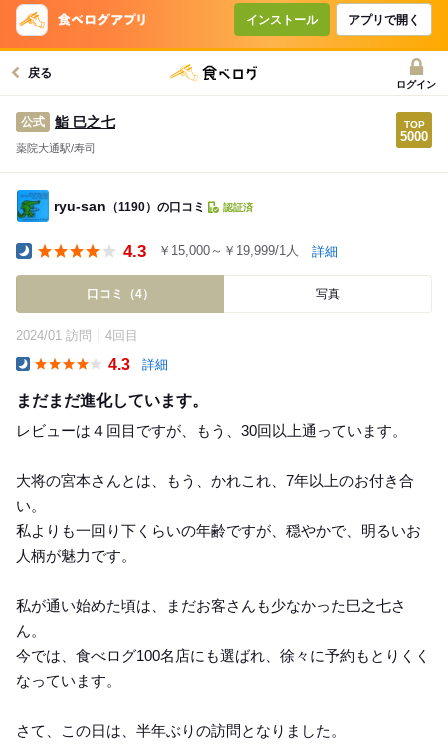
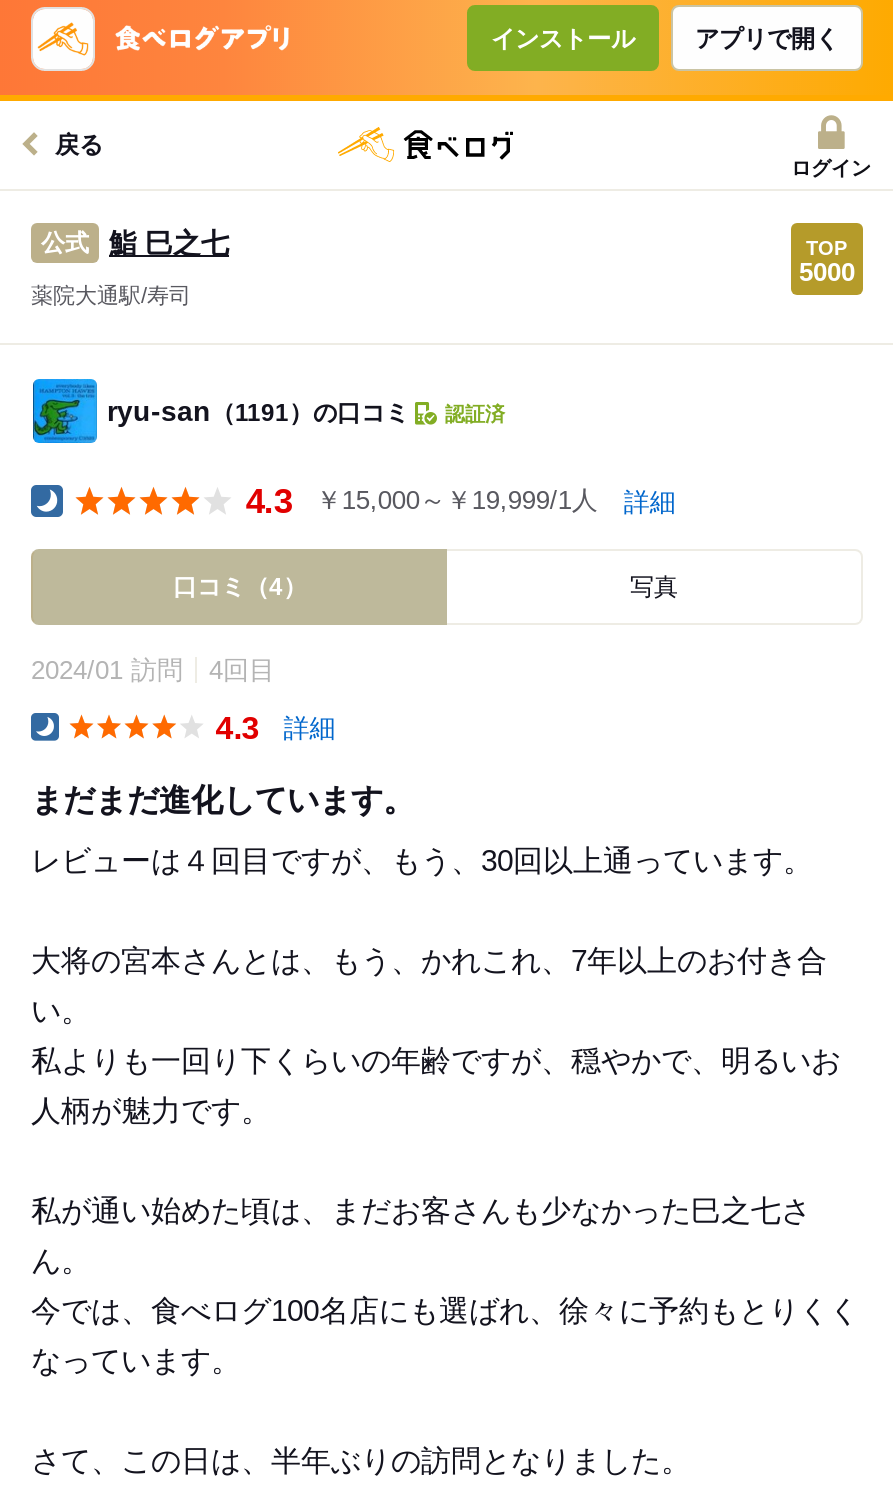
- ryu-san（1190）の口コミ
+ ryu-san（1191）の口コミ
